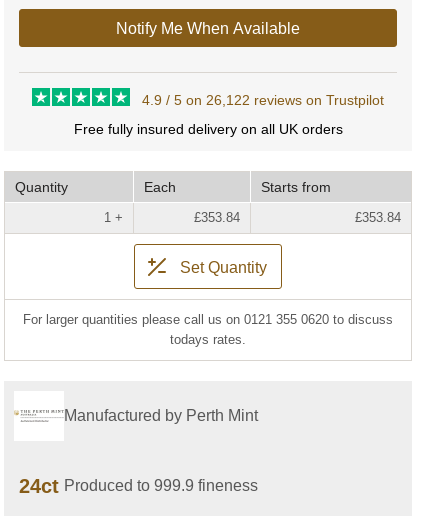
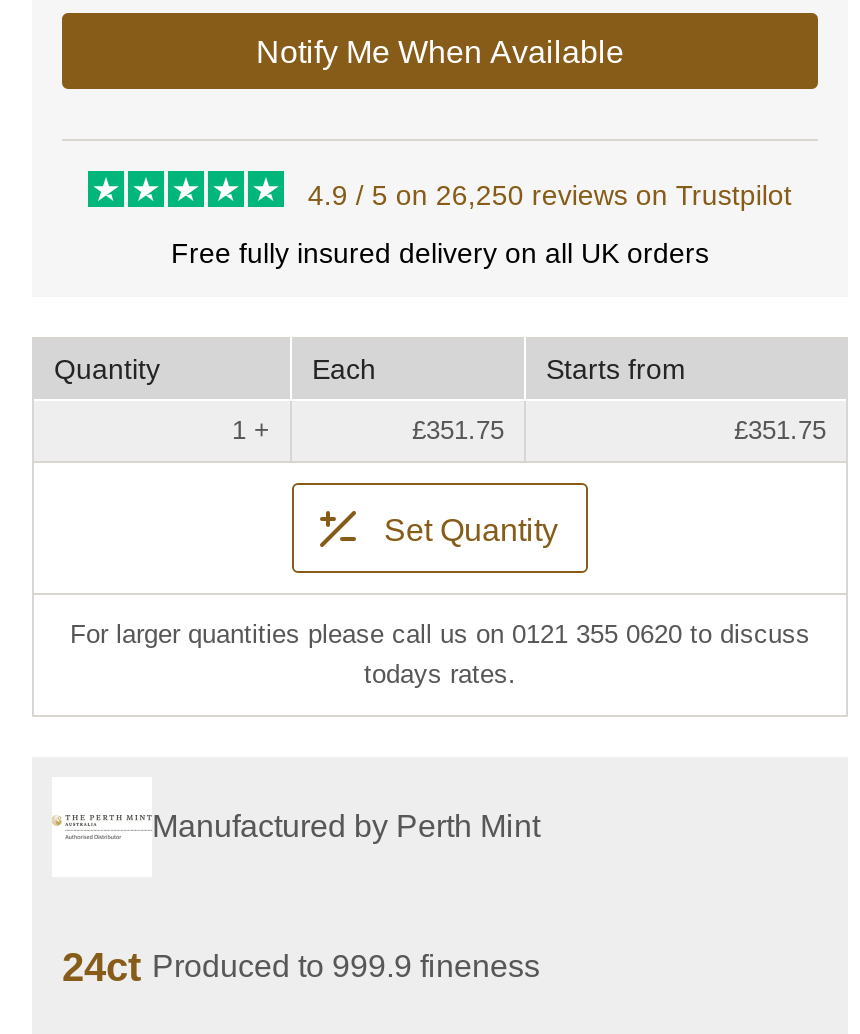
- 4.9 / 5 on 26,122 reviews on Trustpilot
+ 4.9 / 5 on 26,250 reviews on Trustpilot

- £353.84
+ £351.75

- £353.84
+ £351.75
